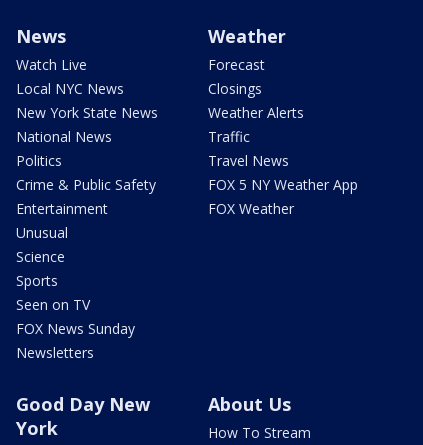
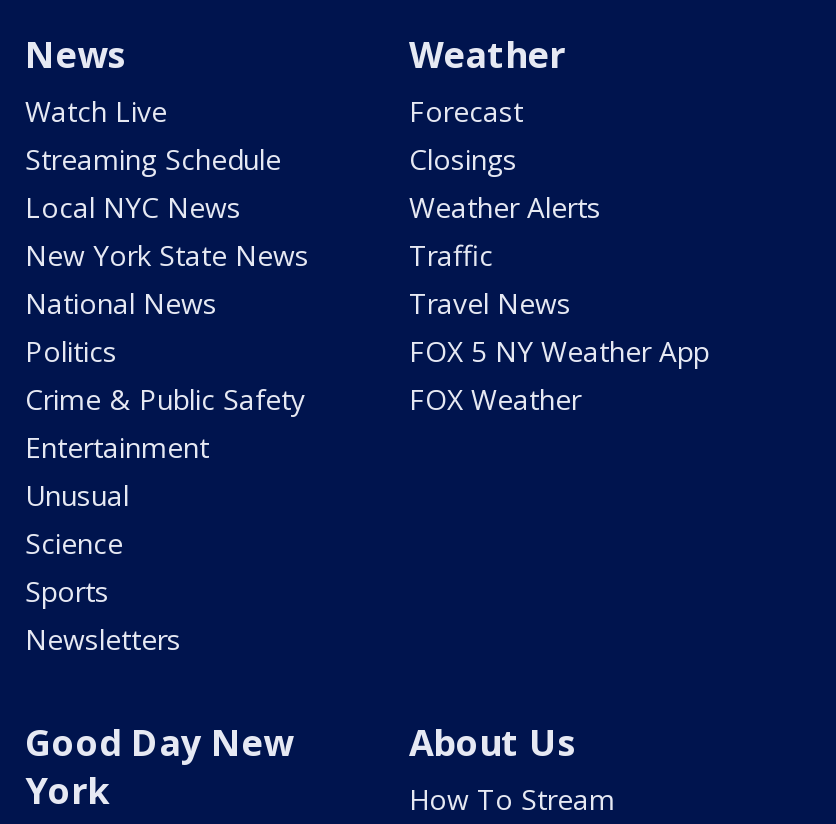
moved down: Local NYC News | New York State News | National News | ... | Science | Sports

+ Streaming Schedule

- Seen on TV
- FOX News Sunday
